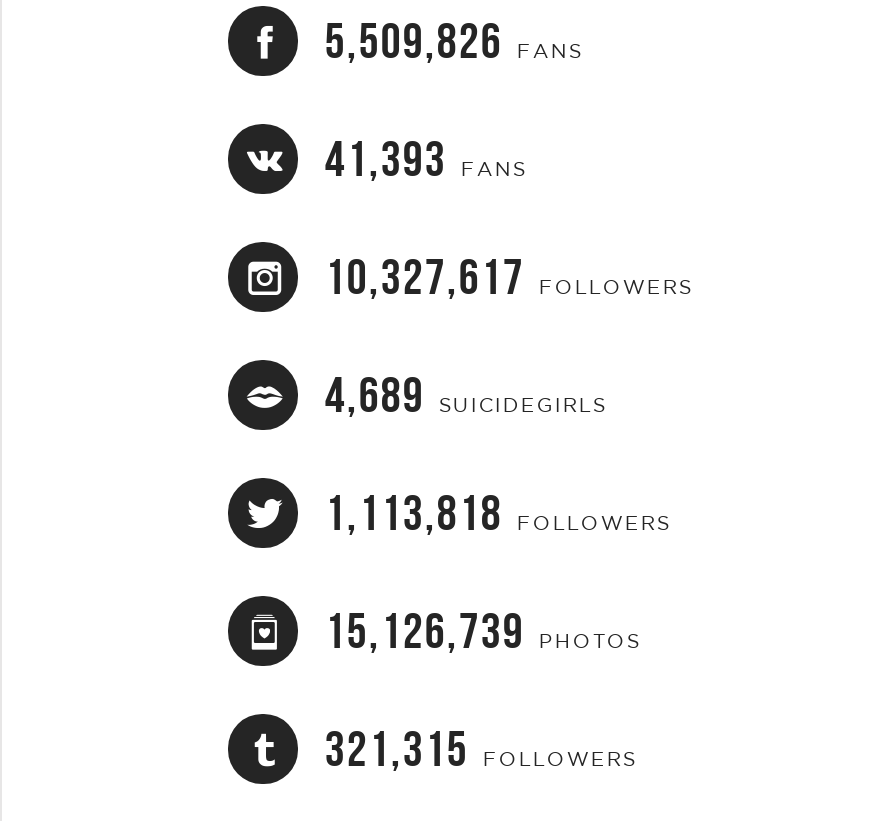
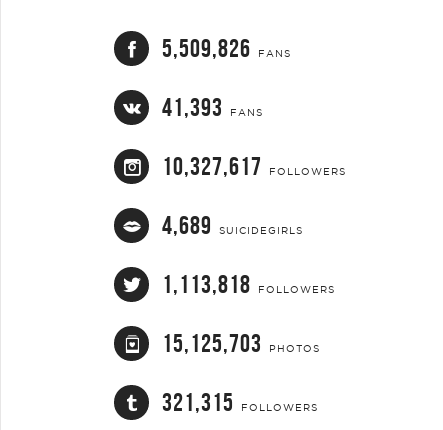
- 15,126,739 PHOTOS
+ 15,125,703 PHOTOS
